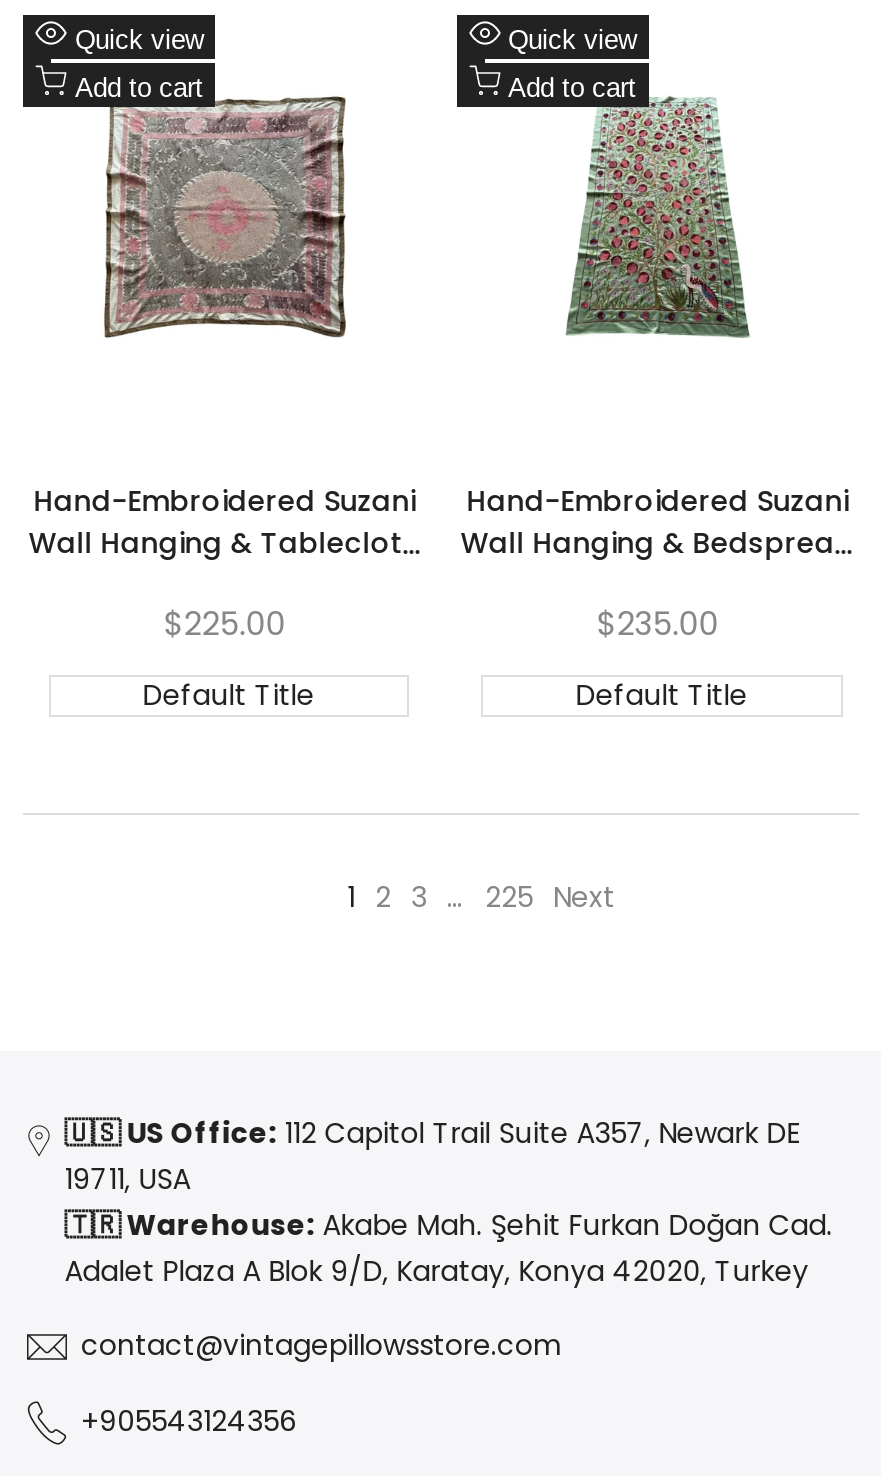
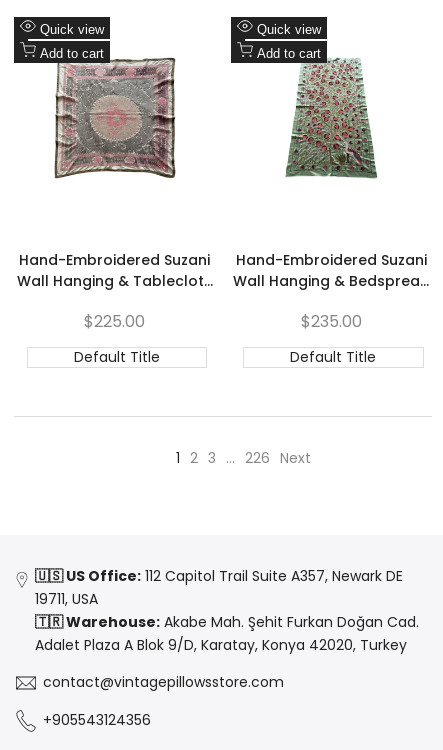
- 1 2 3 … 225 Next
+ 1 2 3 … 226 Next
